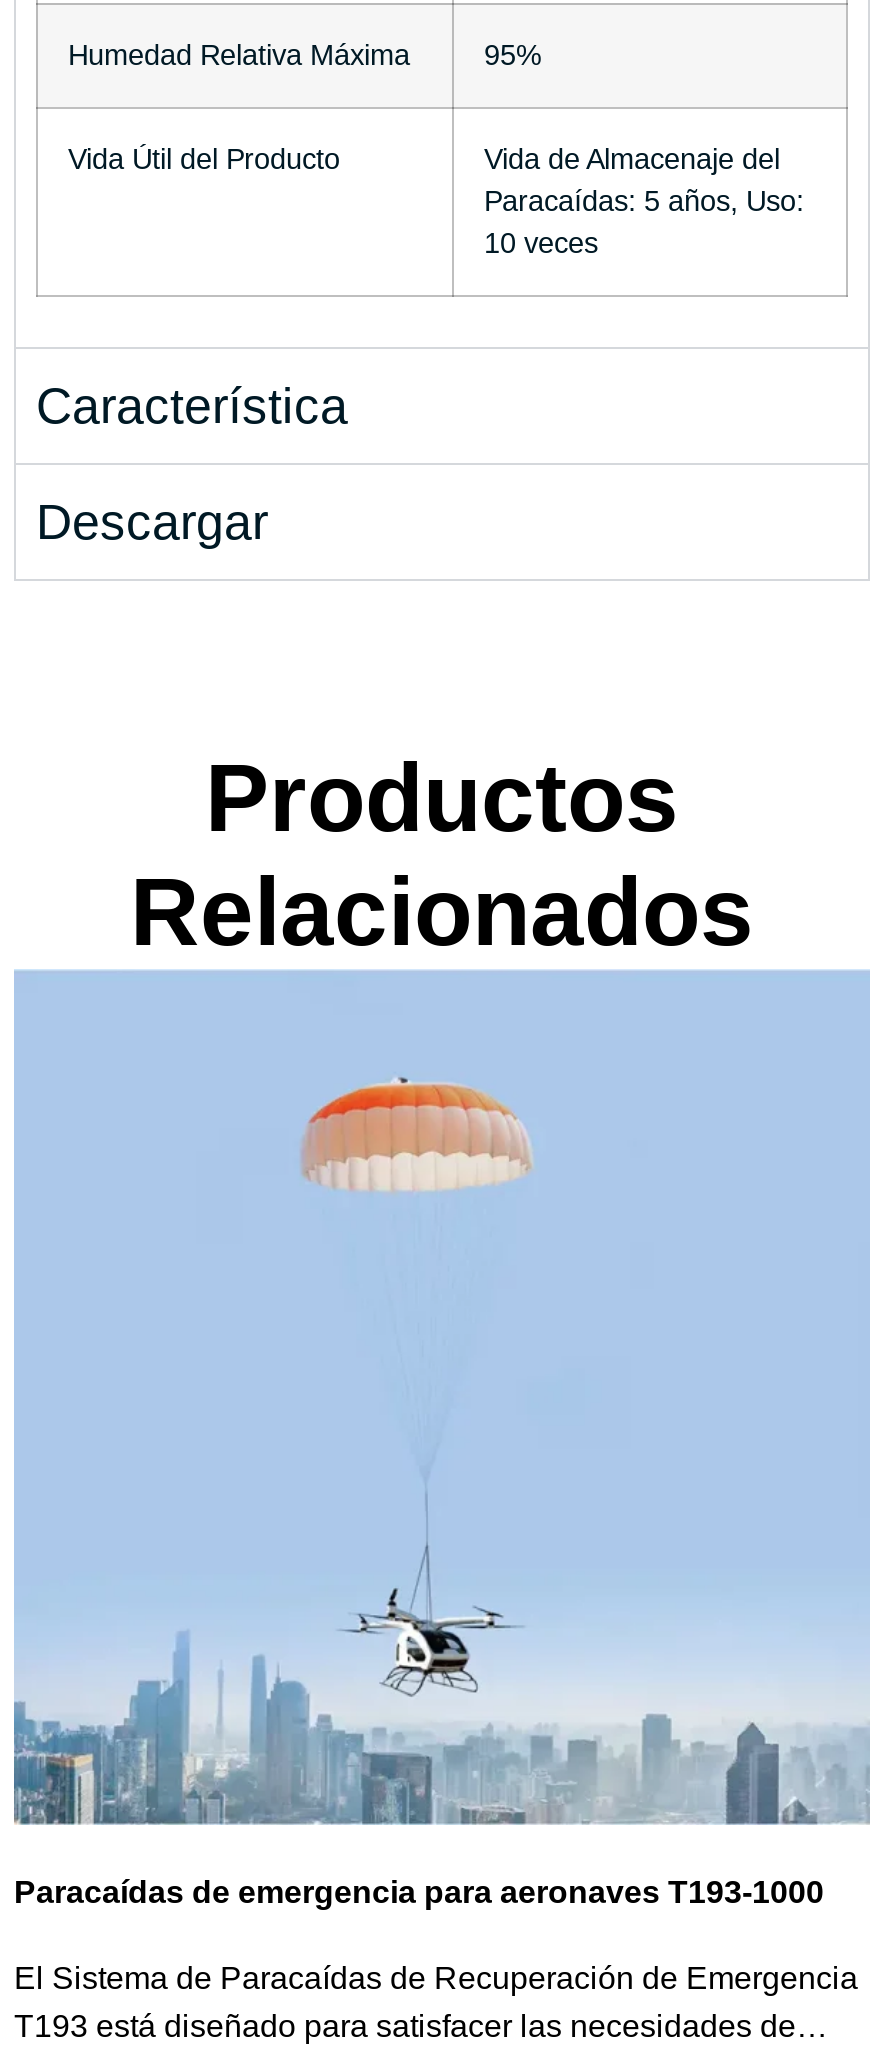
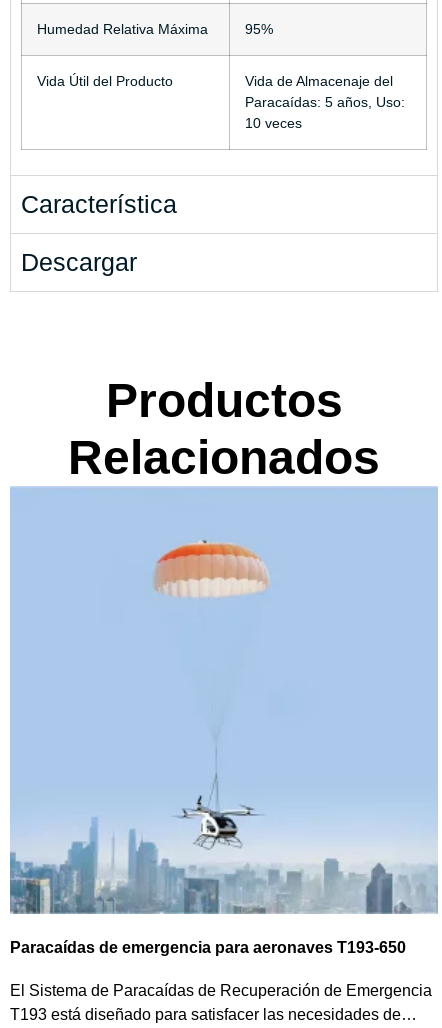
- Paracaídas de emergencia para aeronaves T193-1000
+ Paracaídas de emergencia para aeronaves T193-650
